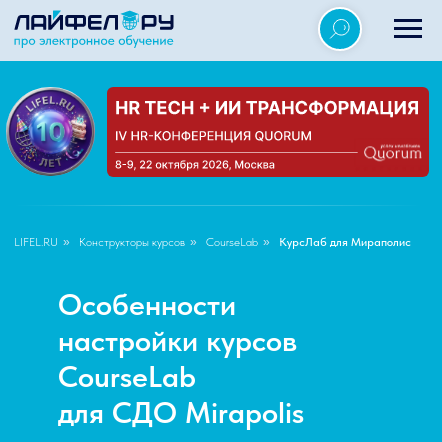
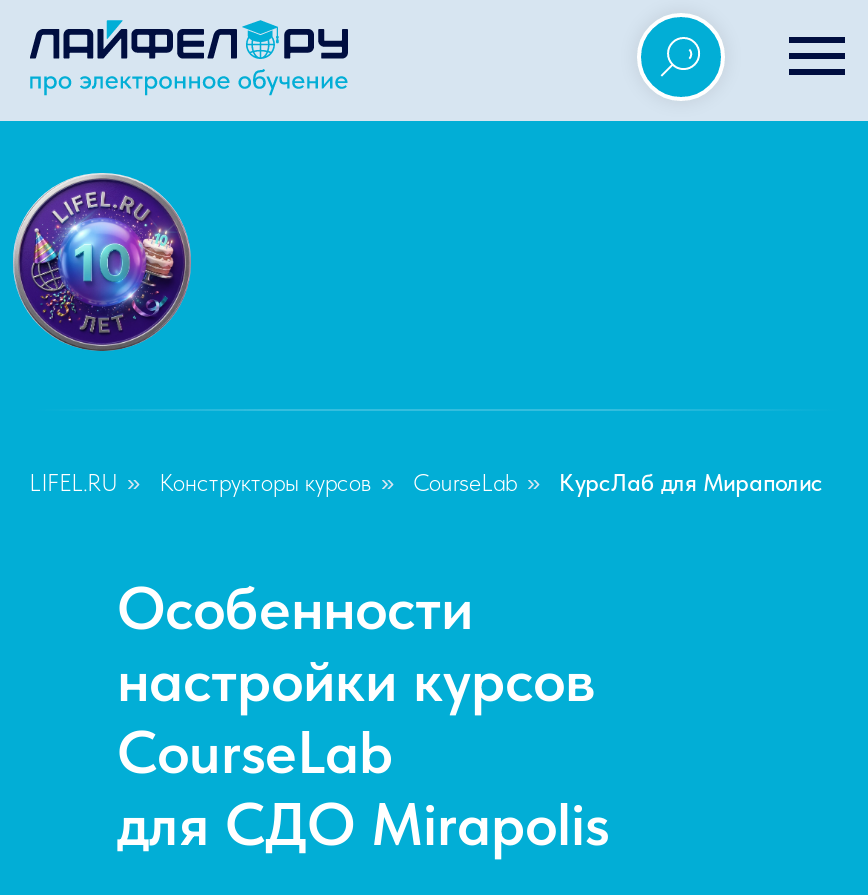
- [image]
